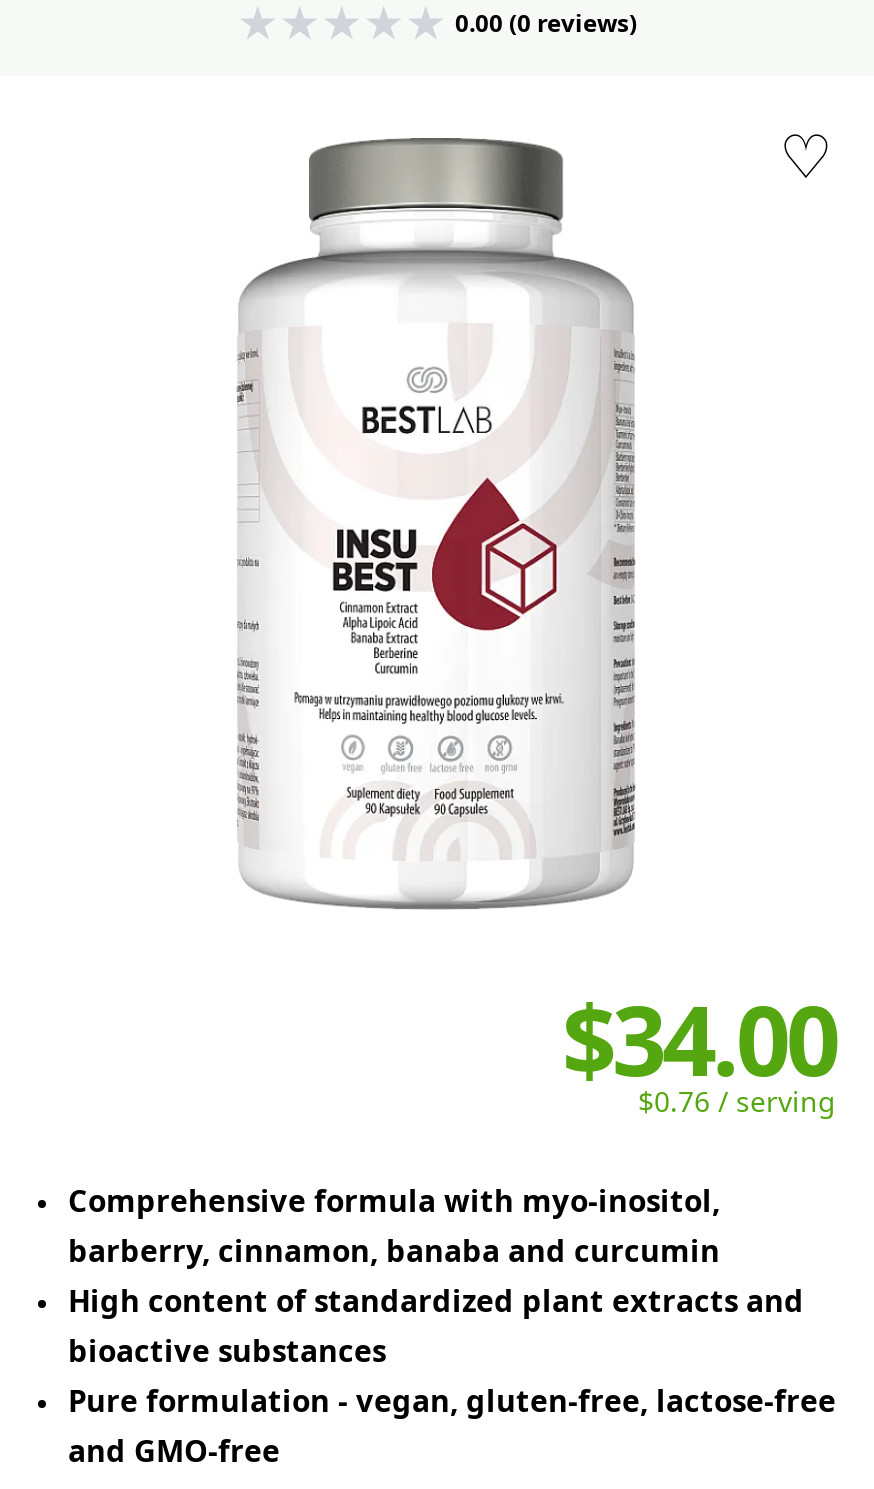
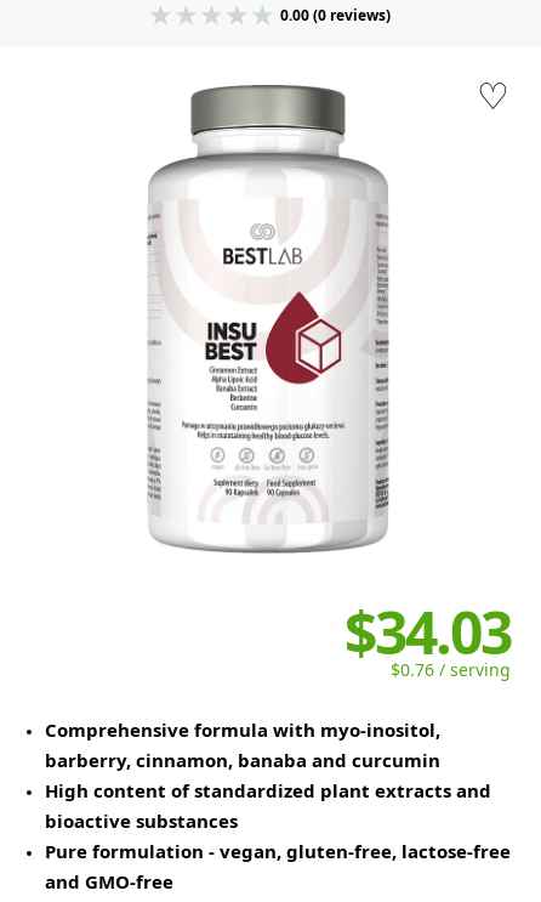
- $34.00
+ $34.03
